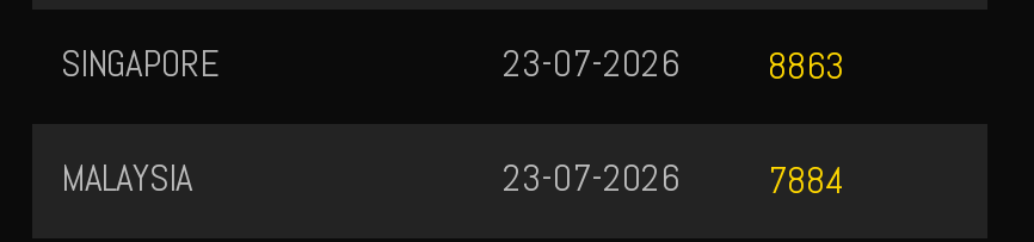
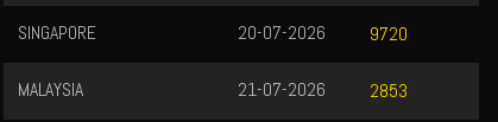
- 23-07-2026
+ 20-07-2026

- 8863
+ 9720

- 23-07-2026
+ 21-07-2026

- 7884
+ 2853
